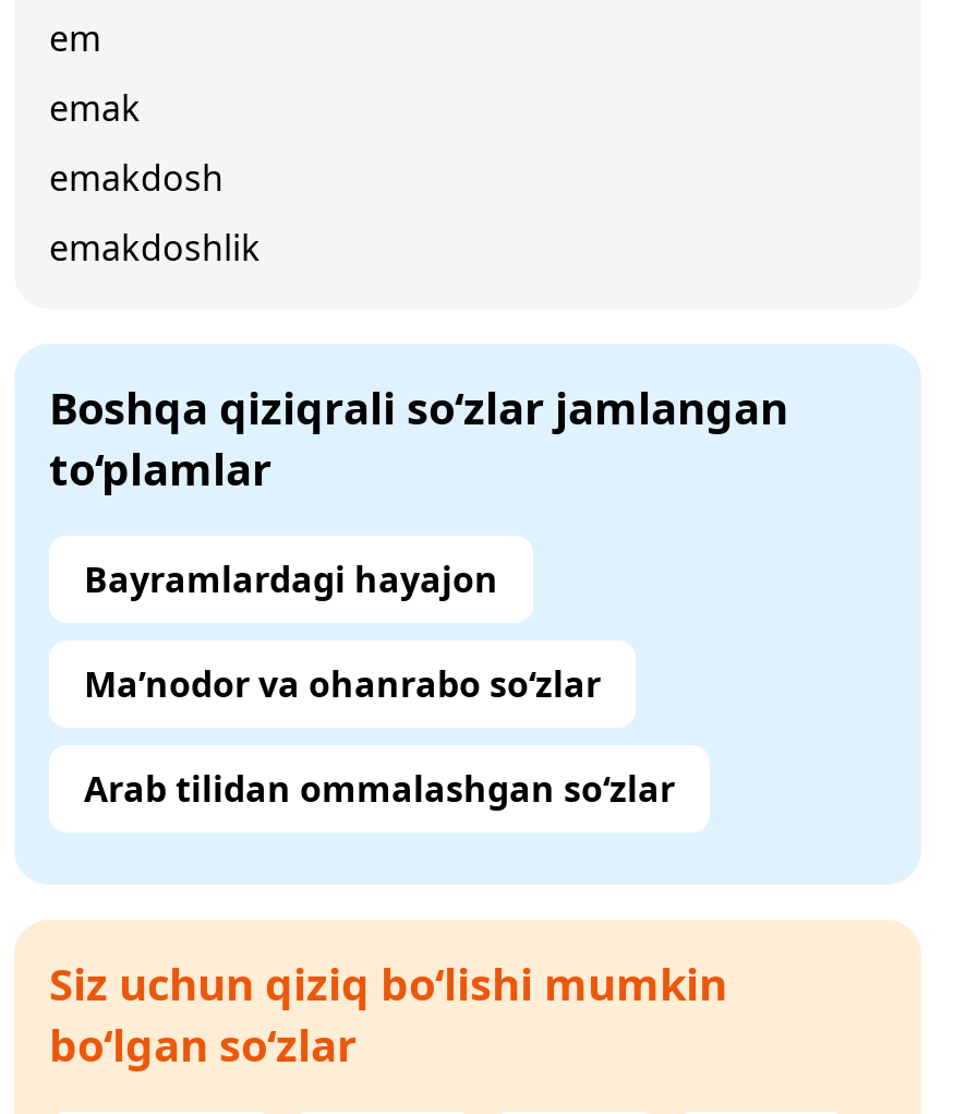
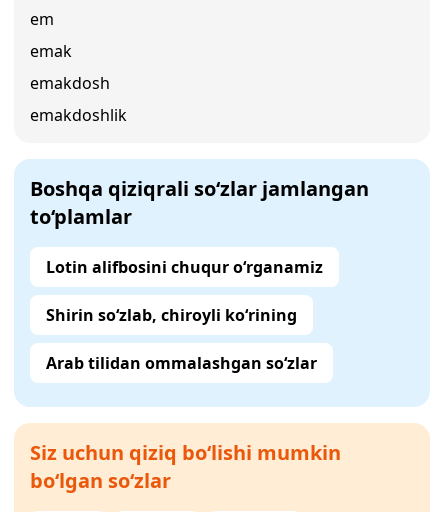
- Bayramlardagi hayajon
+ Lotin alifbosini chuqur o‘rganamiz

- Ma’nodor va ohanrabo so‘zlar
+ Shirin so‘zlab, chiroyli ko‘rining
